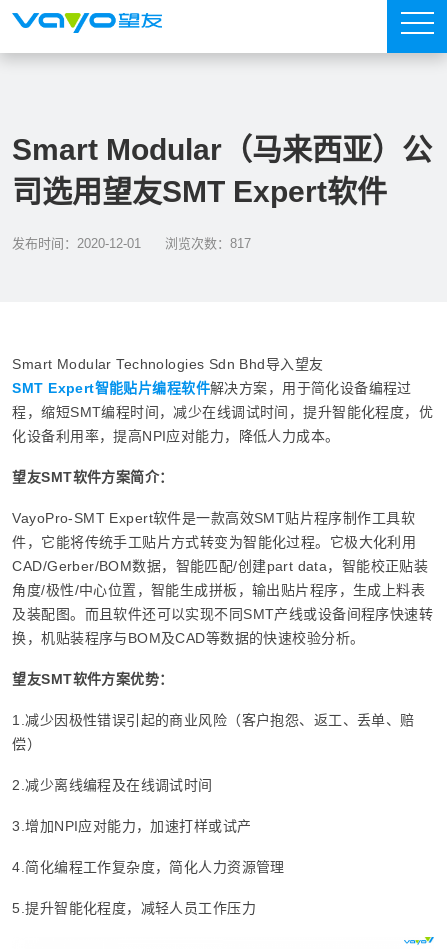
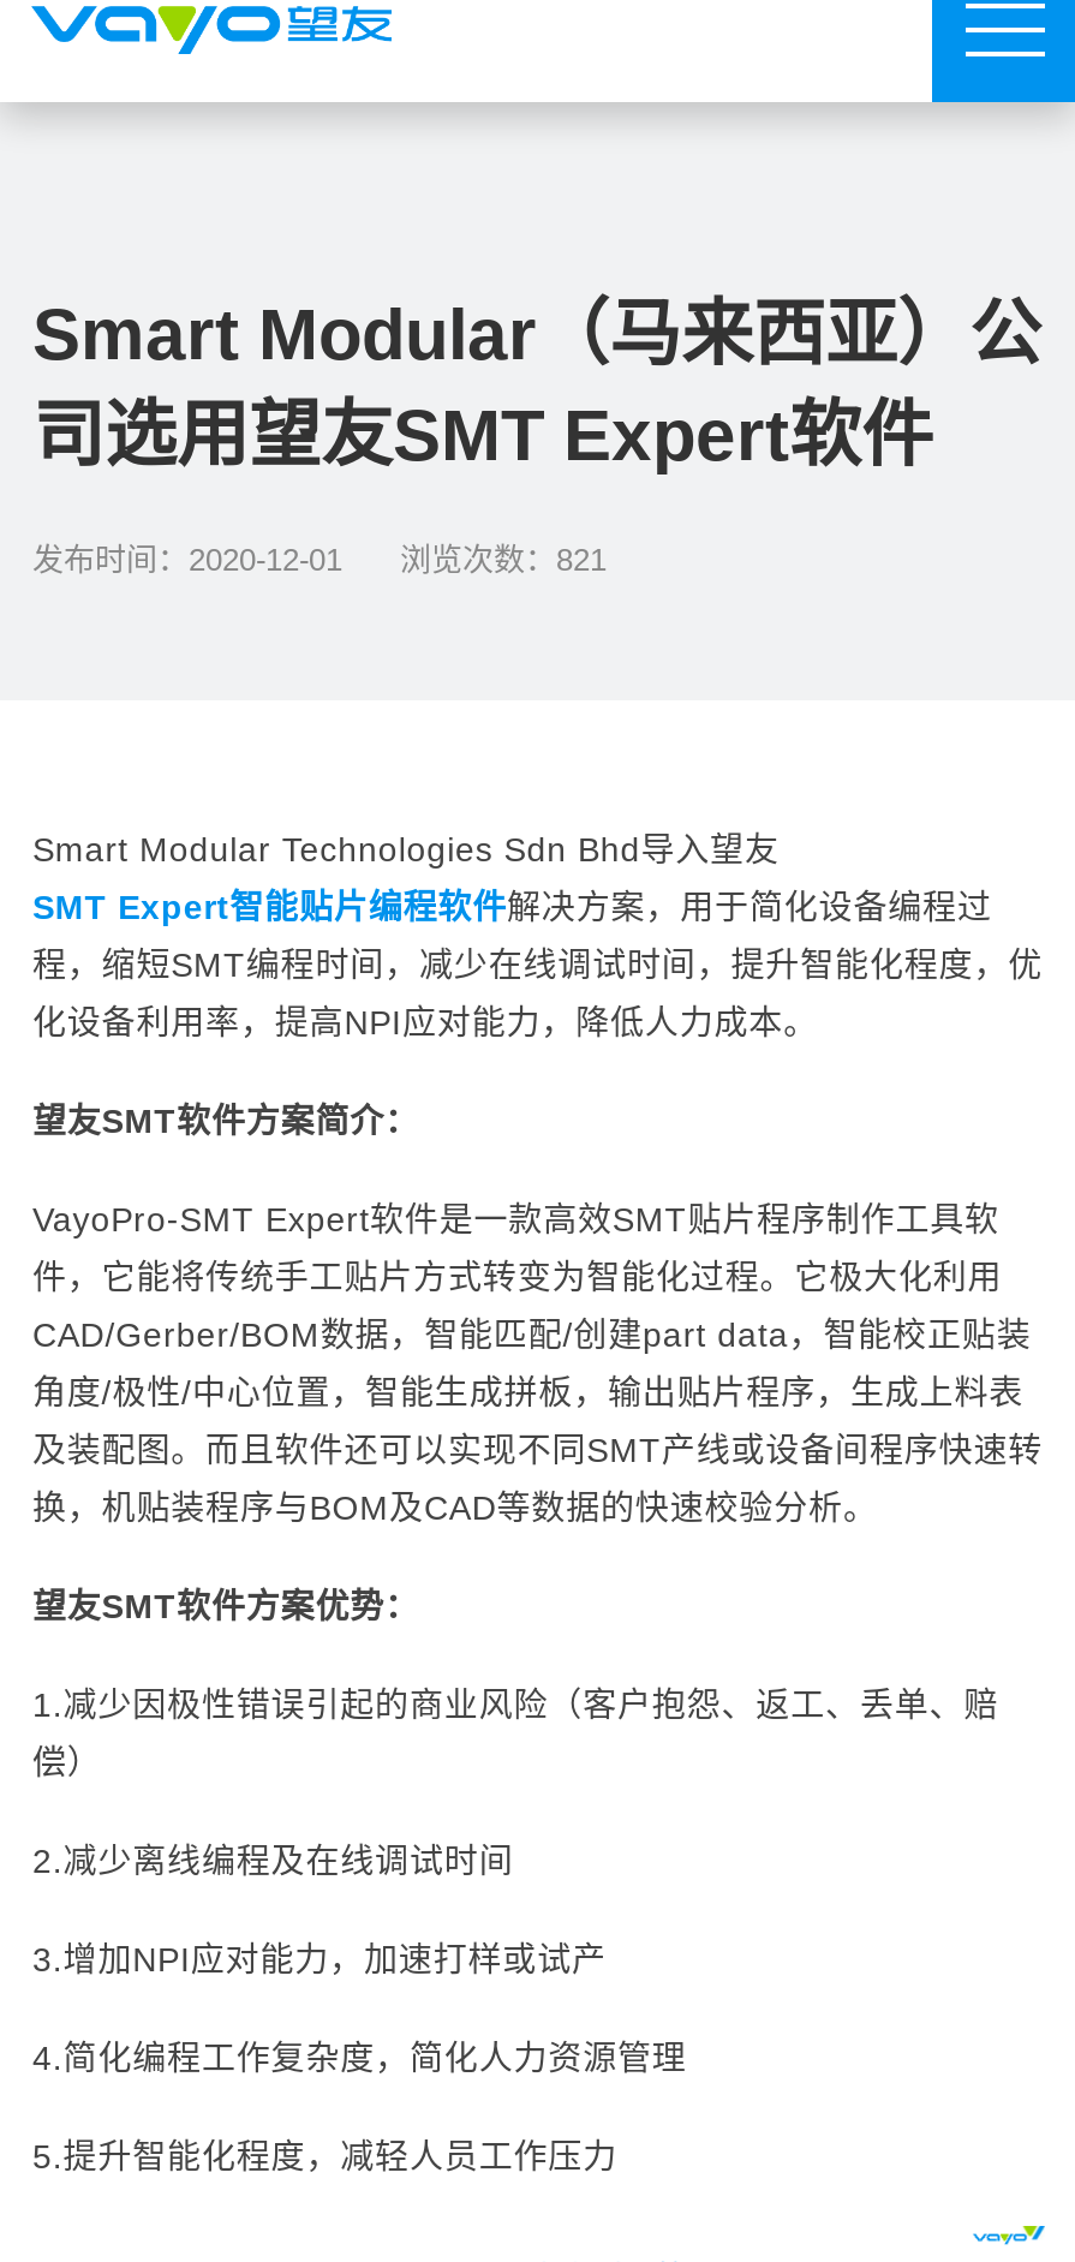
- 发布时间：2020-12-01 浏览次数：817
+ 发布时间：2020-12-01 浏览次数：821
